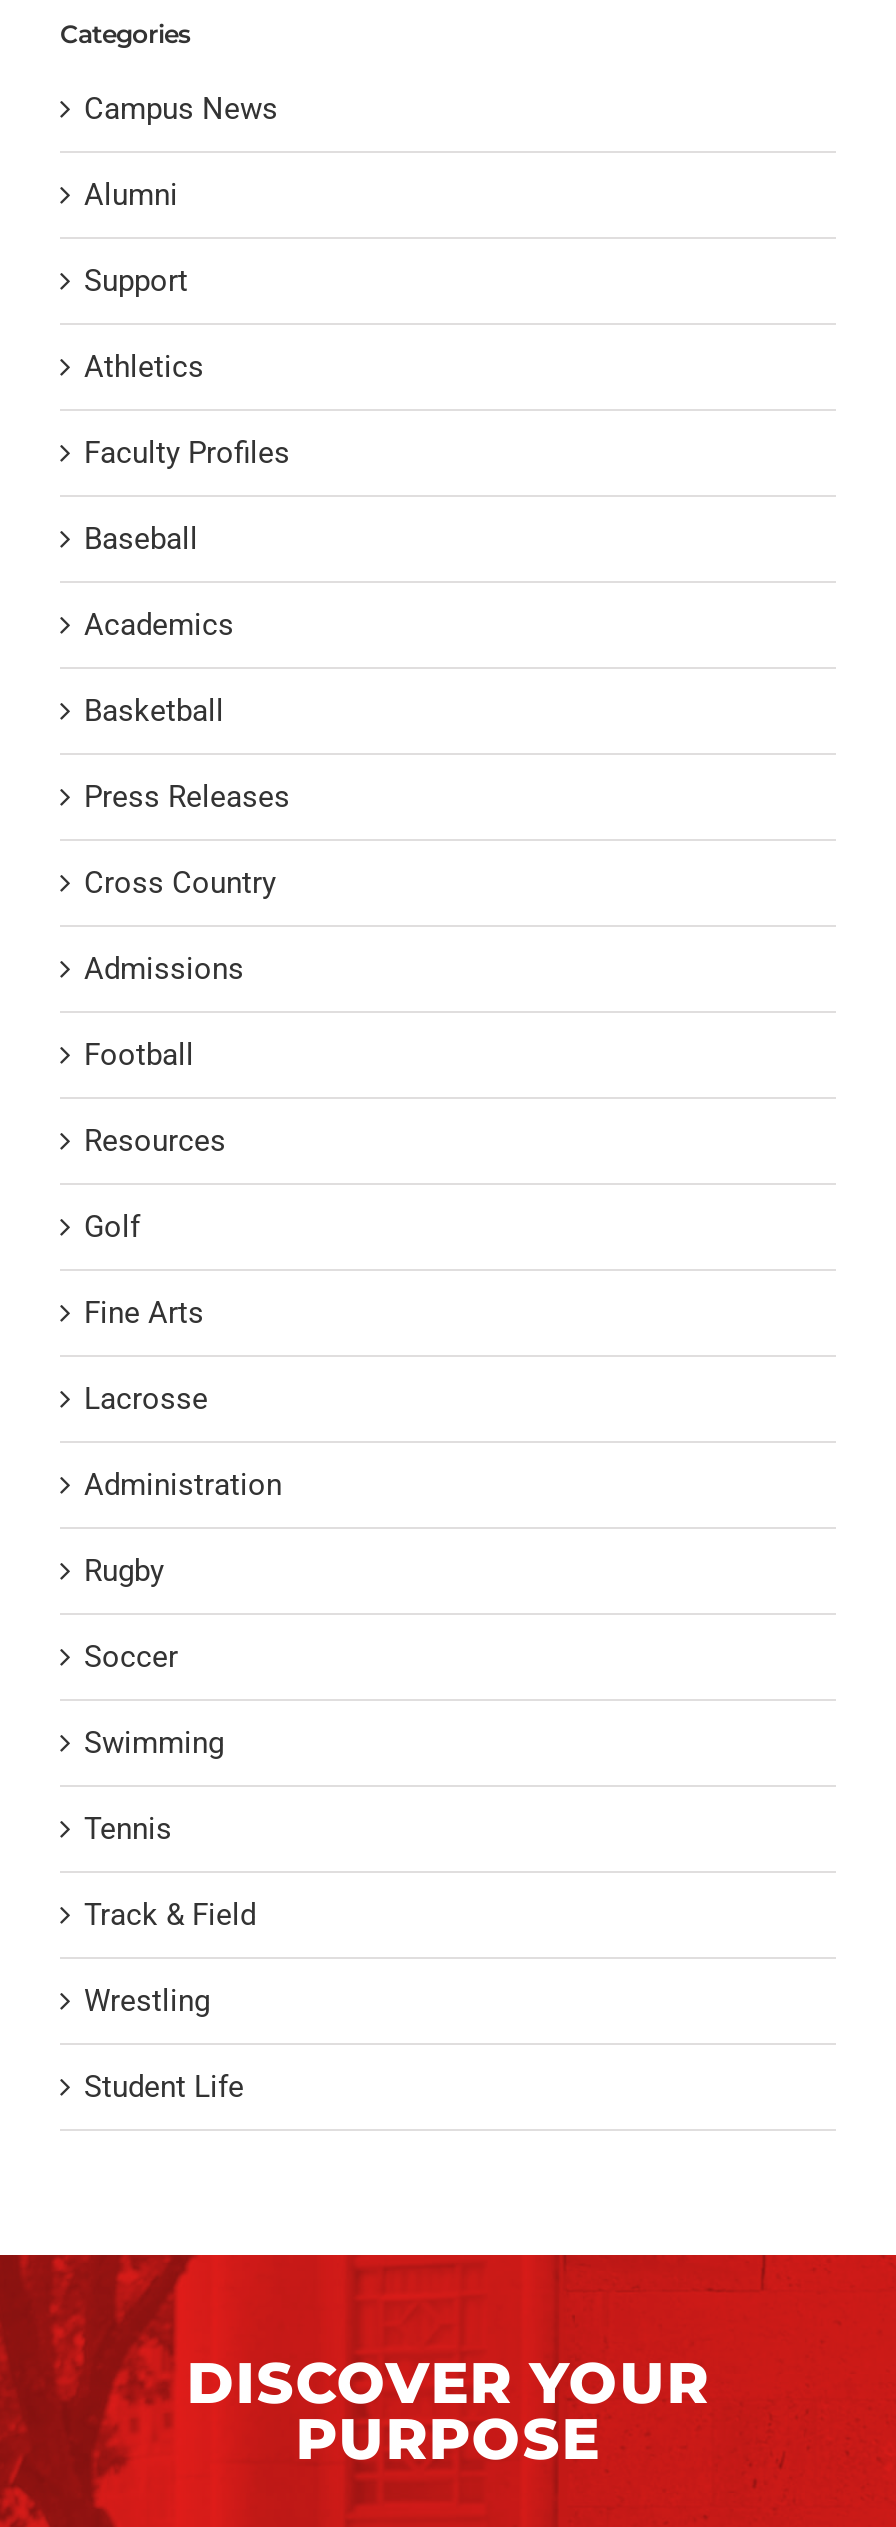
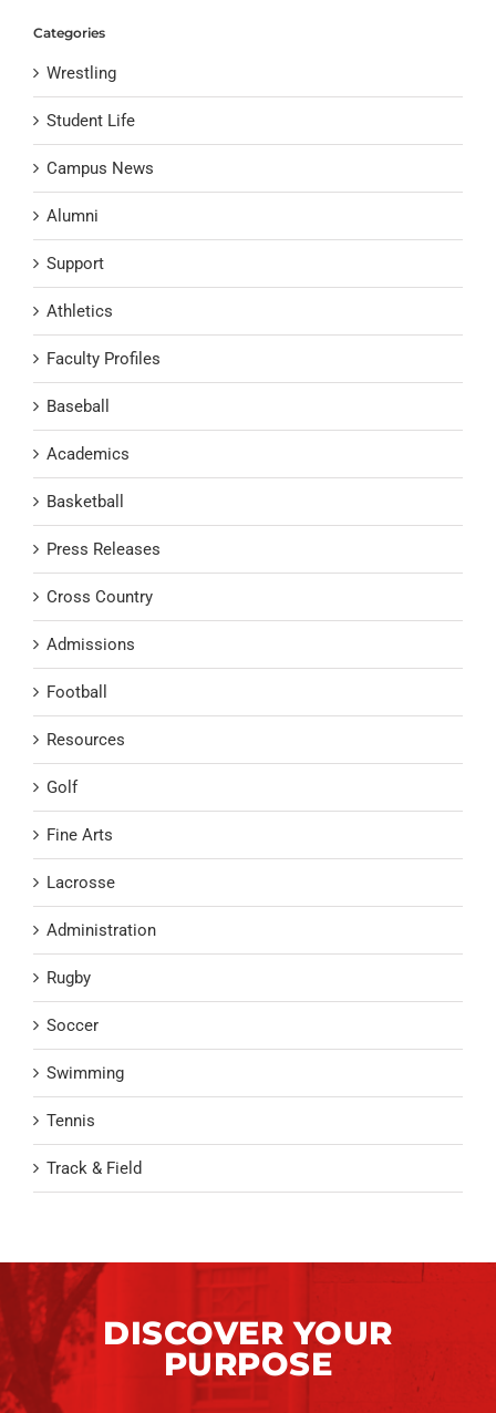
moved down: Campus News | Alumni | Support | ... | Tennis | Track & Field

moved up: Wrestling | Student Life
